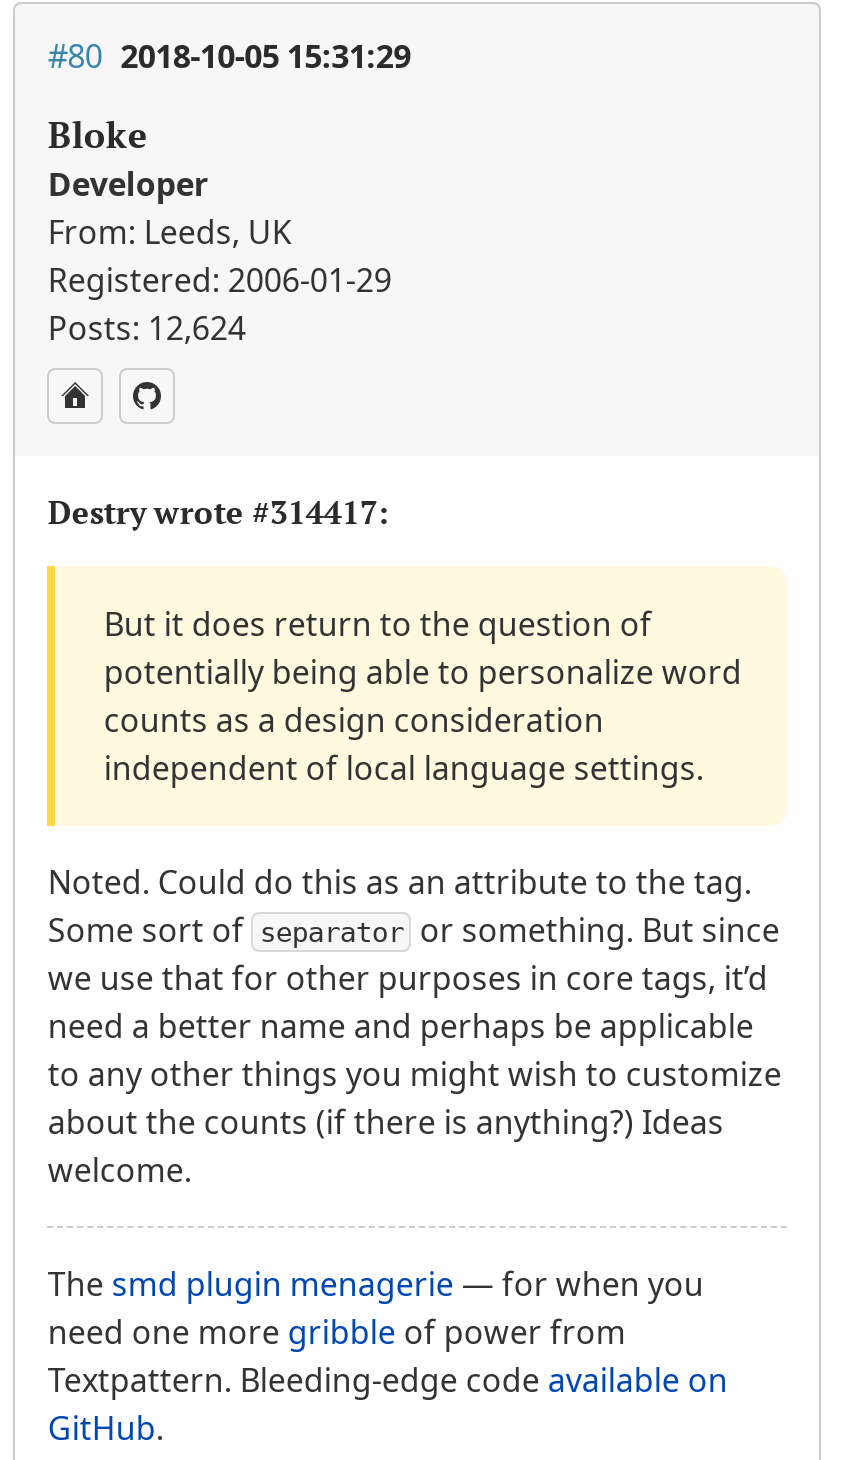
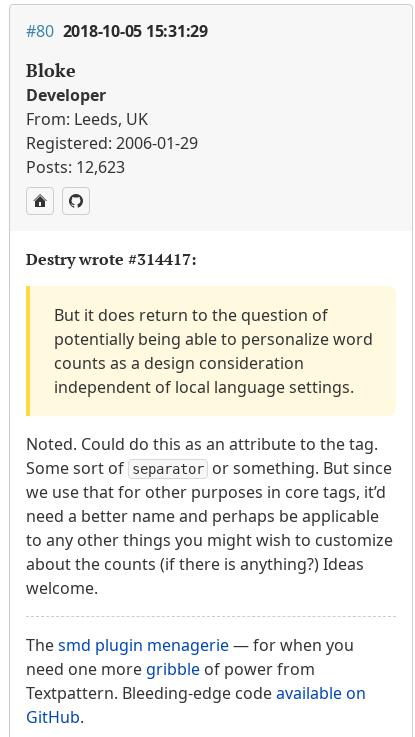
- Posts: 12,624
+ Posts: 12,623
